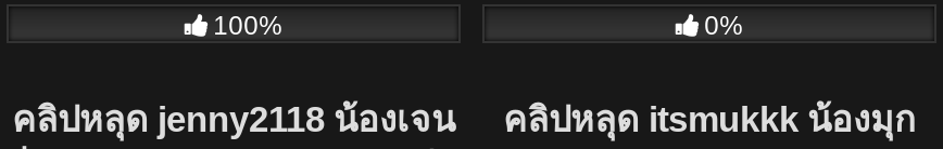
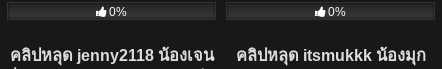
- 100%
+ 0%
